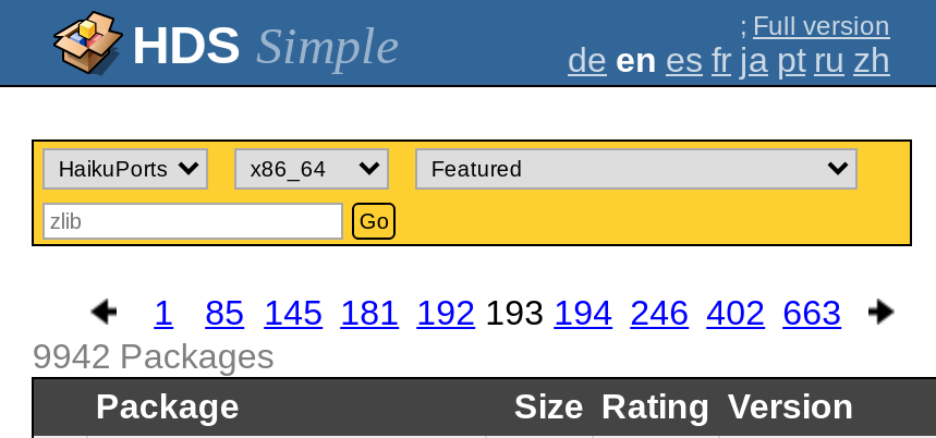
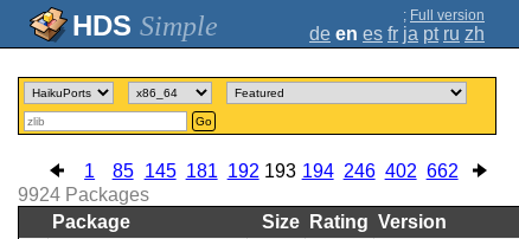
- 1 85 145 181 192 193 194 246 402 663
+ 1 85 145 181 192 193 194 246 402 662

- 9942 Packages
+ 9924 Packages
